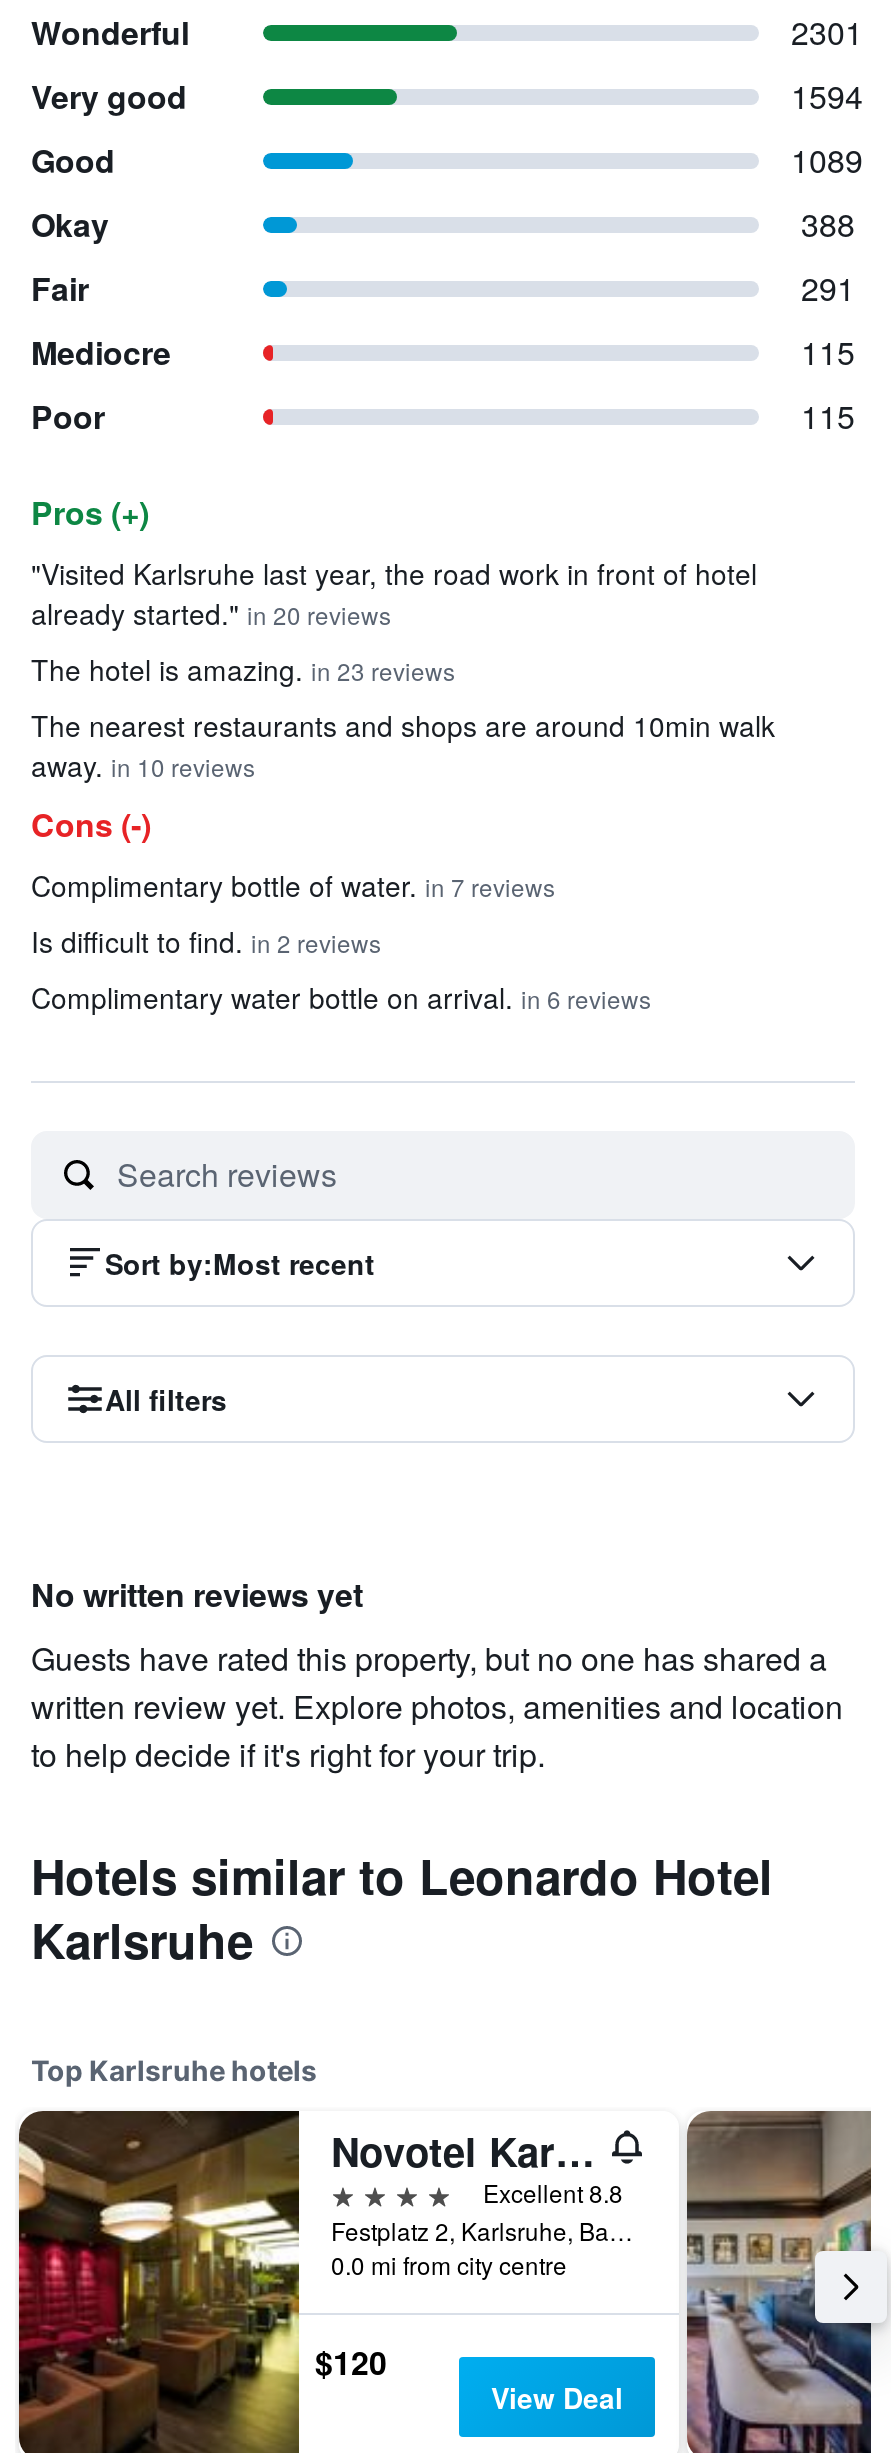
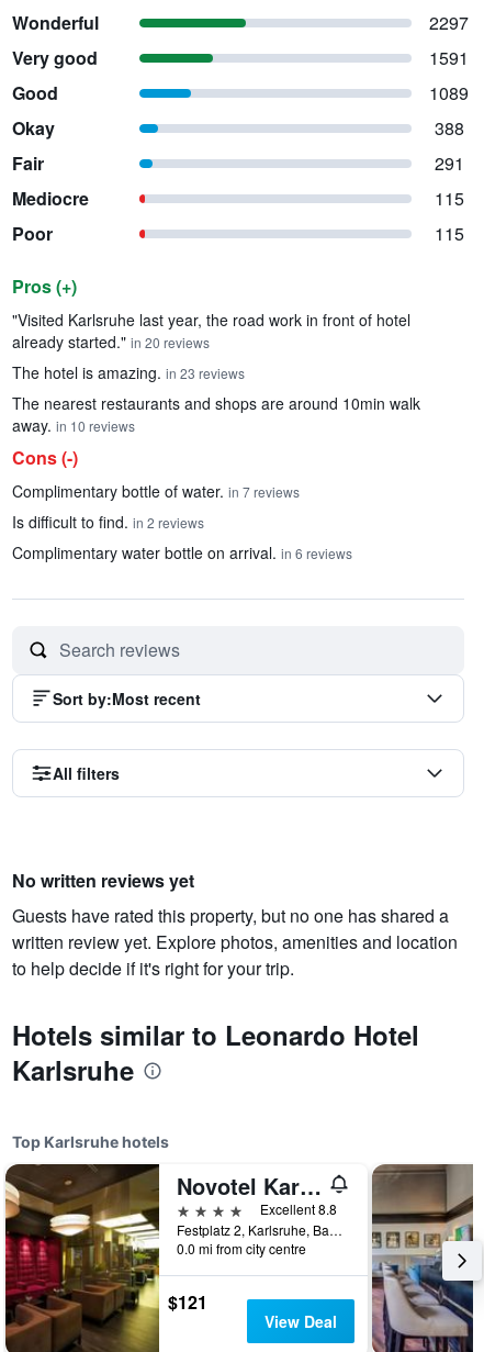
- 2301
+ 2297

- 1594
+ 1591

- $120
+ $121
